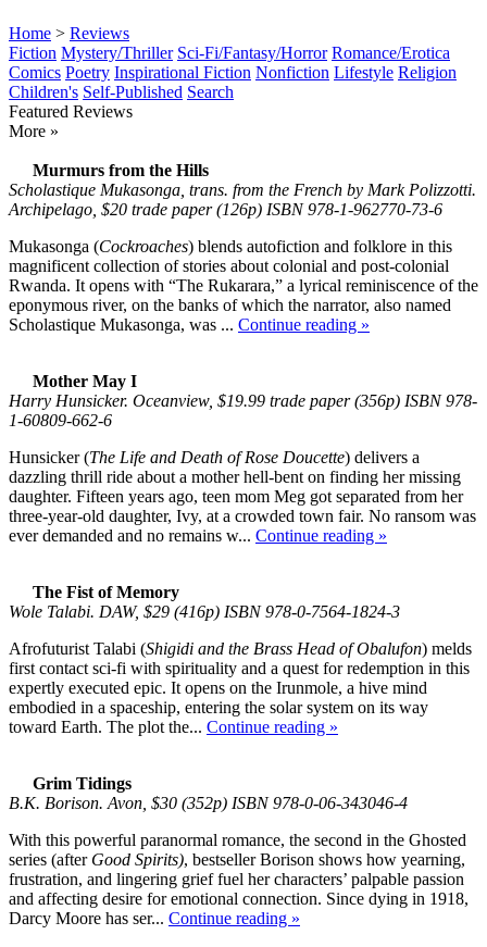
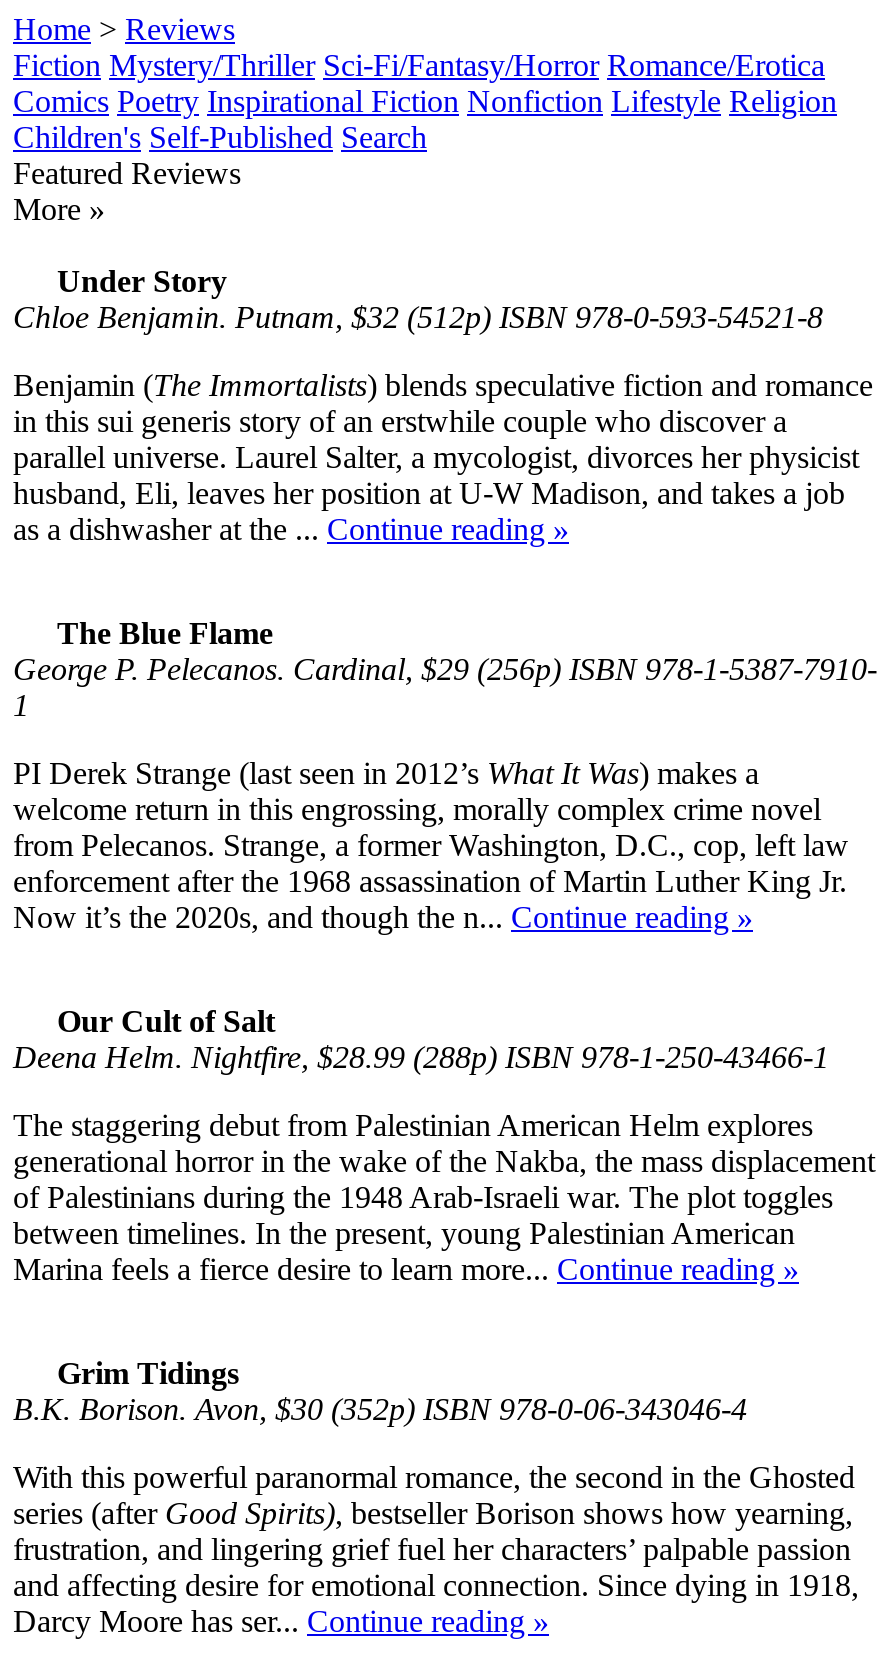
- Murmurs from the Hills
- Scholastique Mukasonga, trans. from the French by Mark Polizzotti.
- Archipelago, $20 trade paper (126p) ISBN 978-1-962770-73-6
+ Under Story
+ Chloe Benjamin. Putnam, $32 (512p) ISBN 978-0-593-54521-8

- Mukasonga (Cockroaches) blends autofiction and folklore in this
- magnificent collection of stories about colonial and post-colonial
- Rwanda. It opens with “The Rukarara,” a lyrical reminiscence of the
- eponymous river, on the banks of which the narrator, also named
- Scholastique Mukasonga, was ...Continue reading »
+ Benjamin (The Immortalists) blends speculative fiction and romance
+ in this sui generis story of an erstwhile couple who discover a
+ parallel universe. Laurel Salter, a mycologist, divorces her physicist
+ husband, Eli, leaves her position at U-W Madison, and takes a job
+ as a dishwasher at the ...Continue reading »

- Mother May I
- Harry Hunsicker. Oceanview, $19.99 trade paper (356p) ISBN 978-
- 1-60809-662-6
+ The Blue Flame
+ George P. Pelecanos. Cardinal, $29 (256p) ISBN 978-1-5387-7910-
+ 1

- Hunsicker (The Life and Death of Rose Doucette) delivers a
- dazzling thrill ride about a mother hell-bent on finding her missing
- daughter. Fifteen years ago, teen mom Meg got separated from her
- three-year-old daughter, Ivy, at a crowded town fair. No ransom was
- ever demanded and no remains w... Continue reading »
+ PI Derek Strange (last seen in 2012’s What It Was) makes a
+ welcome return in this engrossing, morally complex crime novel
+ from Pelecanos. Strange, a former Washington, D.C., cop, left law
+ enforcement after the 1968 assassination of Martin Luther King Jr.
+ Now it’s the 2020s, and though the n... Continue reading »

- The Fist of Memory
- Wole Talabi. DAW, $29 (416p) ISBN 978-0-7564-1824-3
+ Our Cult of Salt
+ Deena Helm. Nightfire, $28.99 (288p) ISBN 978-1-250-43466-1

- Afrofuturist Talabi (Shigidi and the Brass Head of Obalufon) melds
- first contact sci-fi with spirituality and a quest for redemption in this
- expertly executed epic. It opens on the Irunmole, a hive mind
- embodied in a spaceship, entering the solar system on its way
- toward Earth. The plot the... Continue reading »
+ The staggering debut from Palestinian American Helm explores
+ generational horror in the wake of the Nakba, the mass displacement
+ of Palestinians during the 1948 Arab-Israeli war. The plot toggles
+ between timelines. In the present, young Palestinian American
+ Marina feels a fierce desire to learn more... Continue reading »
